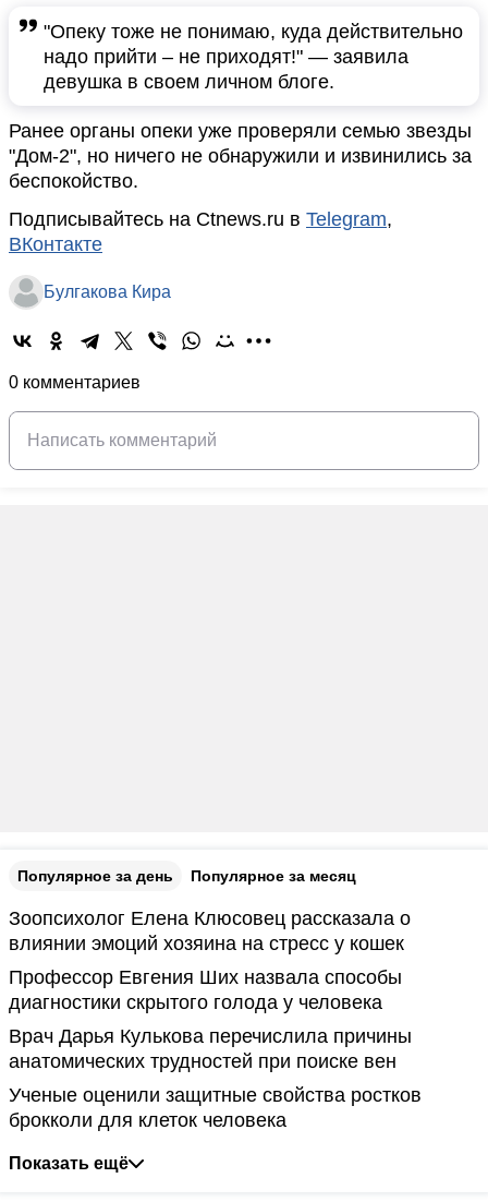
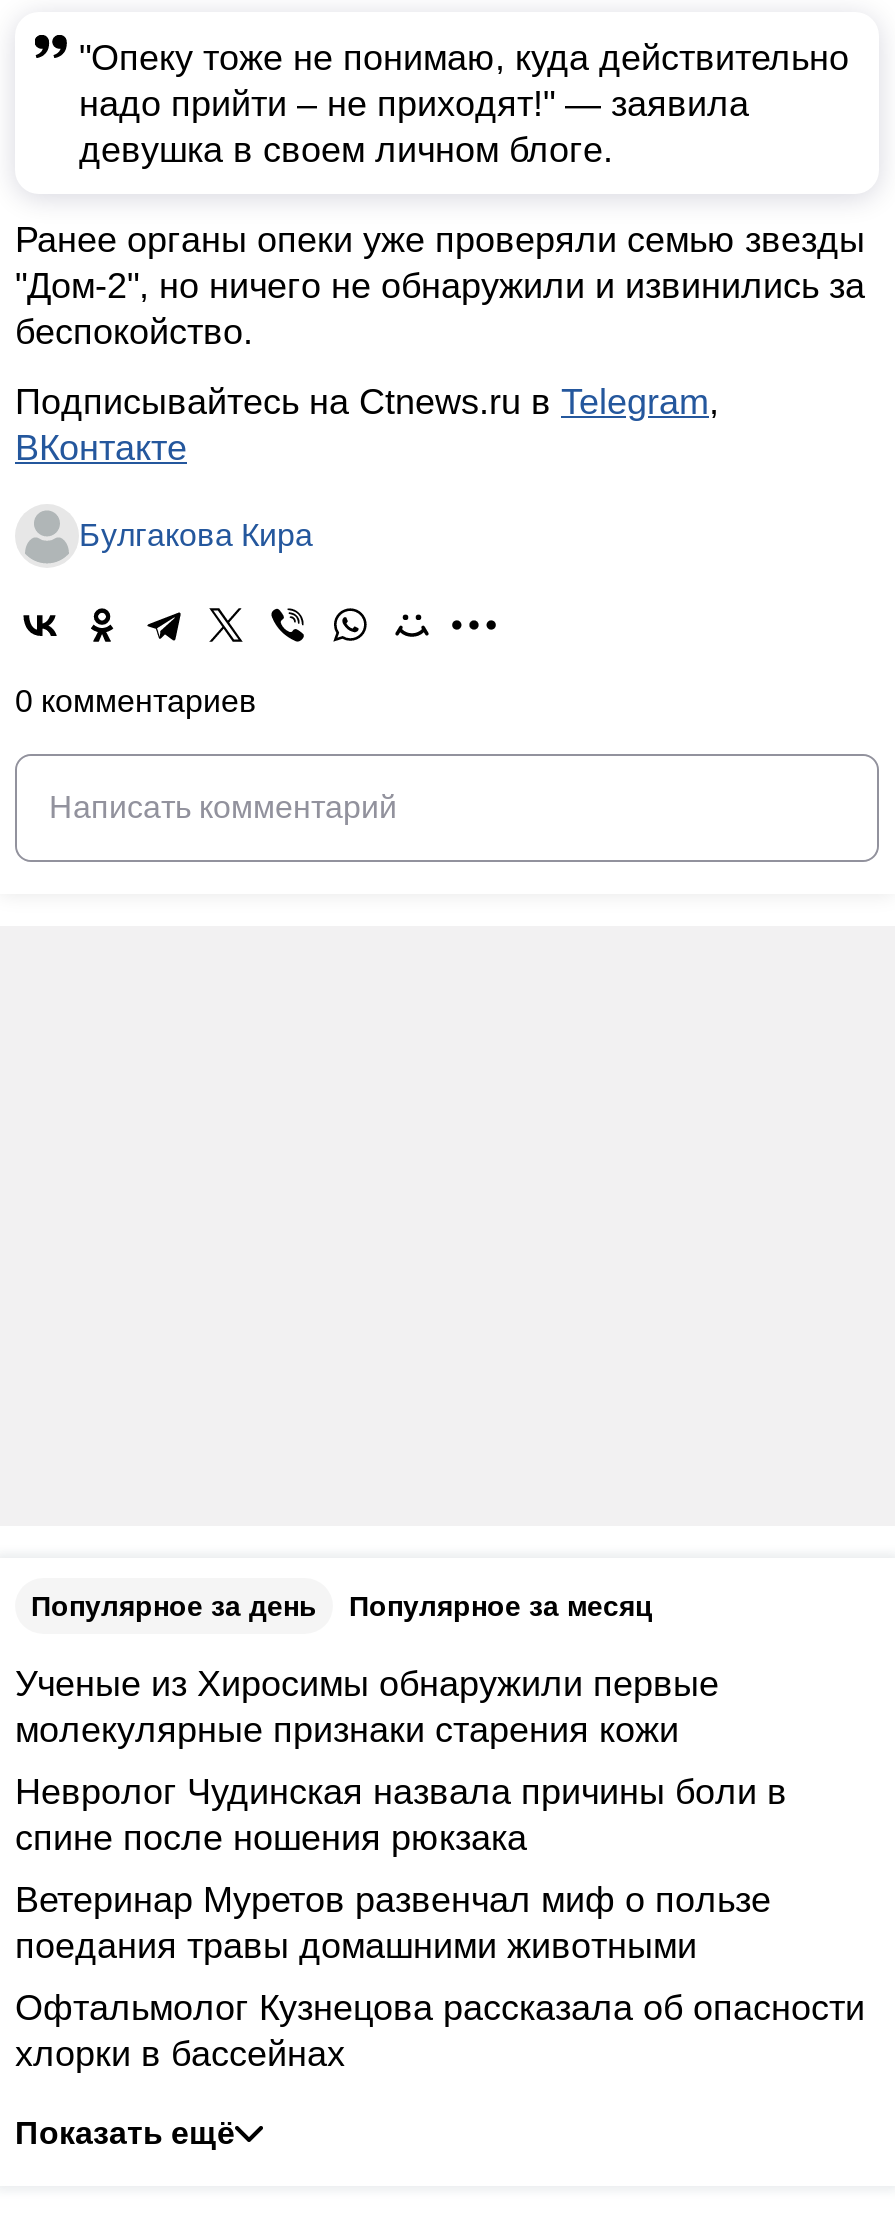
- Зоопсихолог Елена Клюсовец рассказала о
- влиянии эмоций хозяина на стресс у кошек
+ Ученые из Хиросимы обнаружили первые
+ молекулярные признаки старения кожи

- Профессор Евгения Ших назвала способы
- диагностики скрытого голода у человека
+ Невролог Чудинская назвала причины боли в
+ спине после ношения рюкзака

- Врач Дарья Кулькова перечислила причины
- анатомических трудностей при поиске вен
+ Ветеринар Муретов развенчал миф о пользе
+ поедания травы домашними животными

- Ученые оценили защитные свойства ростков
- брокколи для клеток человека
+ Офтальмолог Кузнецова рассказала об опасности
+ хлорки в бассейнах
